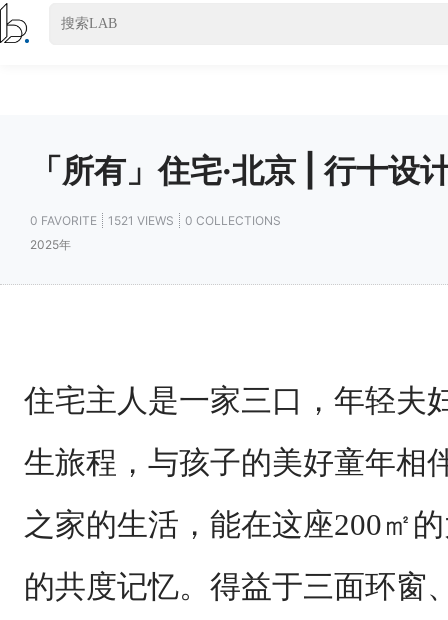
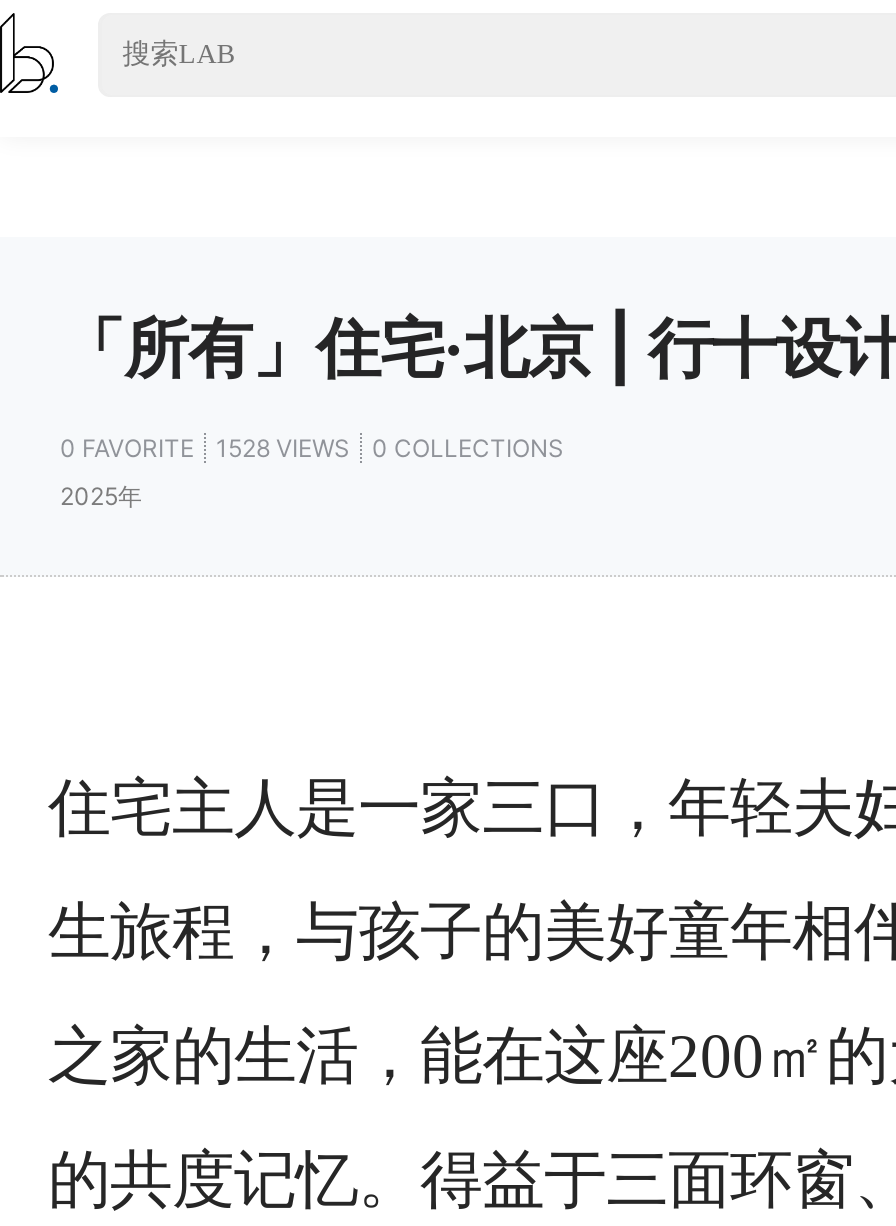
- 0 FAVORITE 1521 VIEWS 0 COLLECTIONS
+ 0 FAVORITE 1528 VIEWS 0 COLLECTIONS
